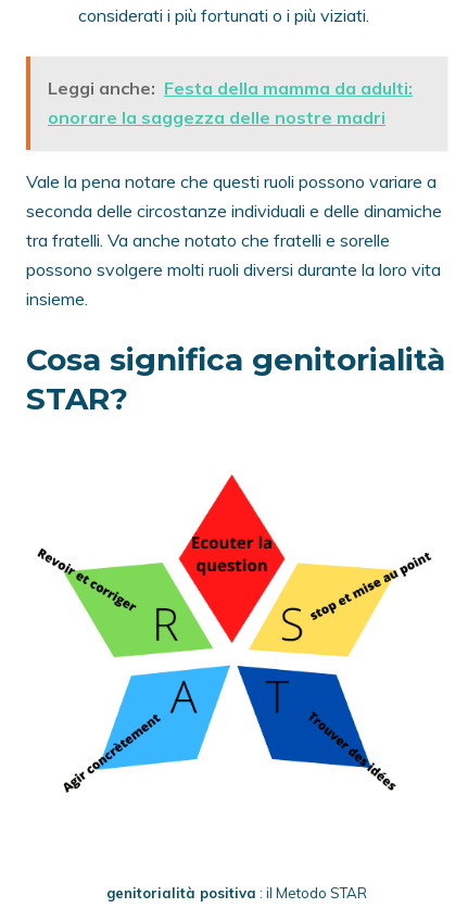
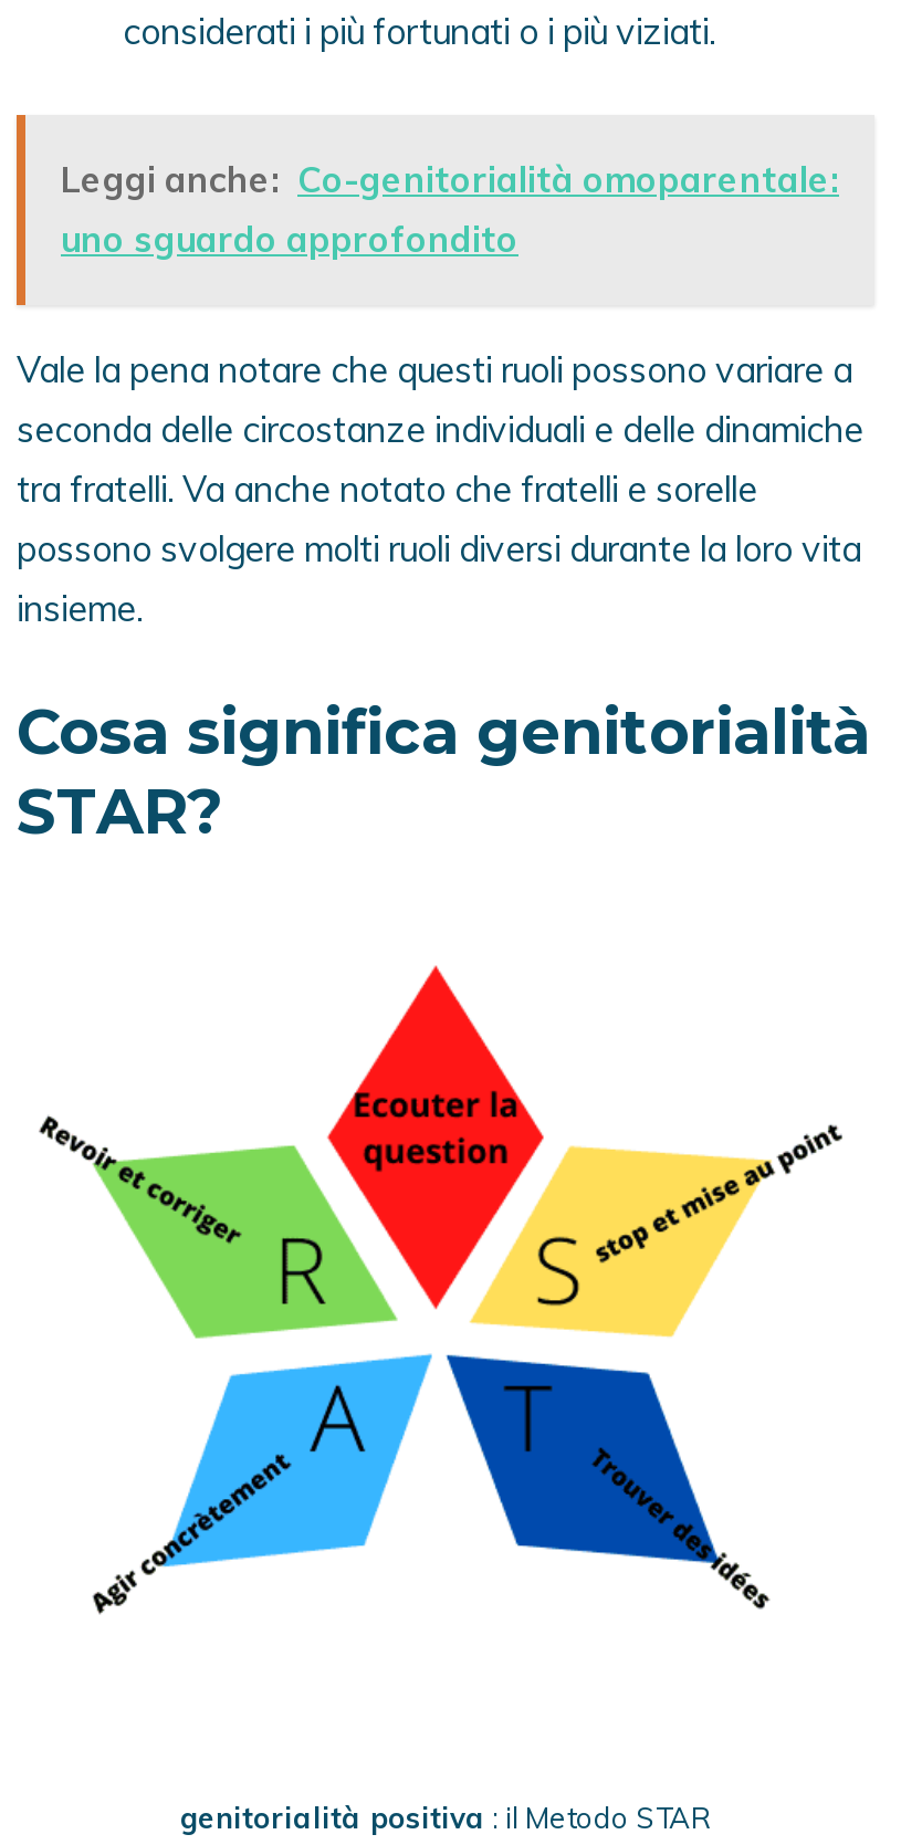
- Leggi anche: Festa della mamma da adulti:
- onorare la saggezza delle nostre madri
+ Leggi anche: Co-genitorialità omoparentale:
+ uno sguardo approfondito
